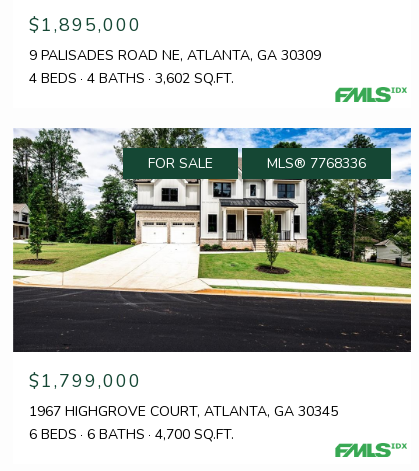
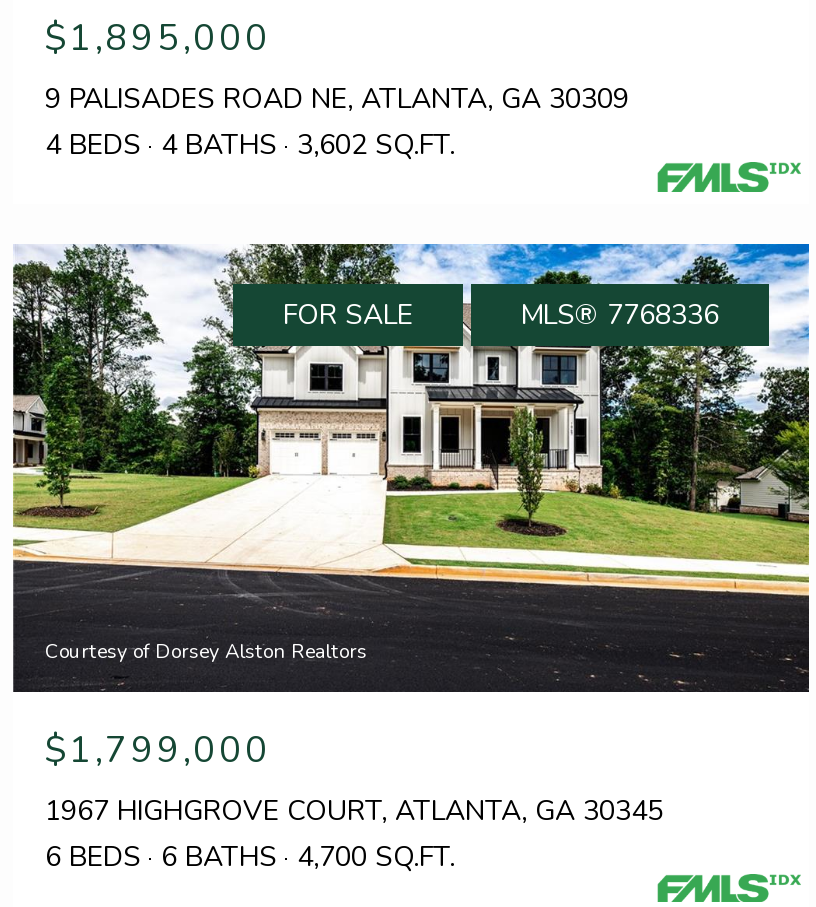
+ Courtesy of Dorsey Alston Realtors
